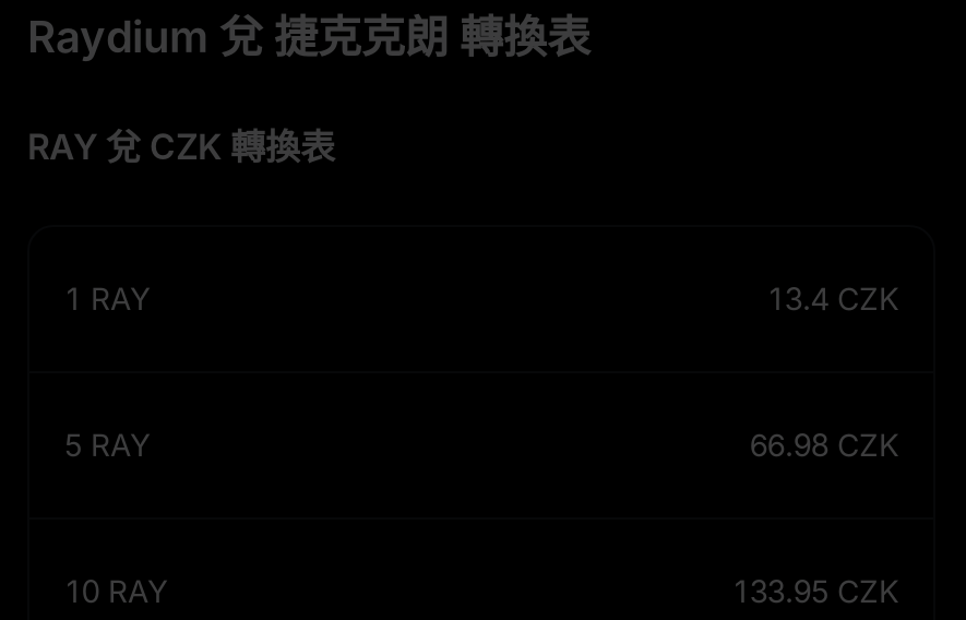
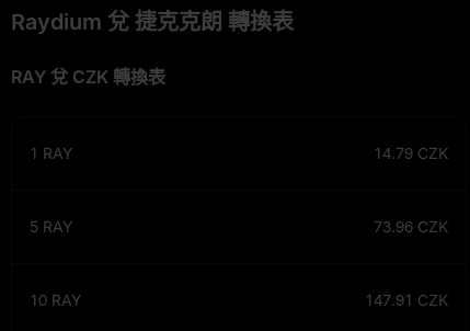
- 13.4 CZK
+ 14.79 CZK

- 66.98 CZK
+ 73.96 CZK

- 133.95 CZK
+ 147.91 CZK
